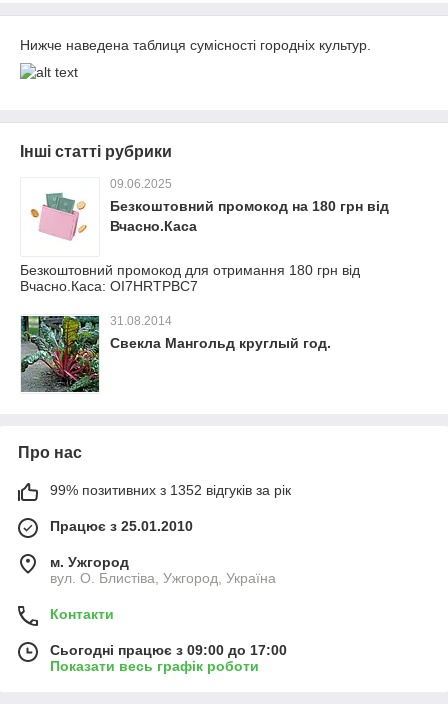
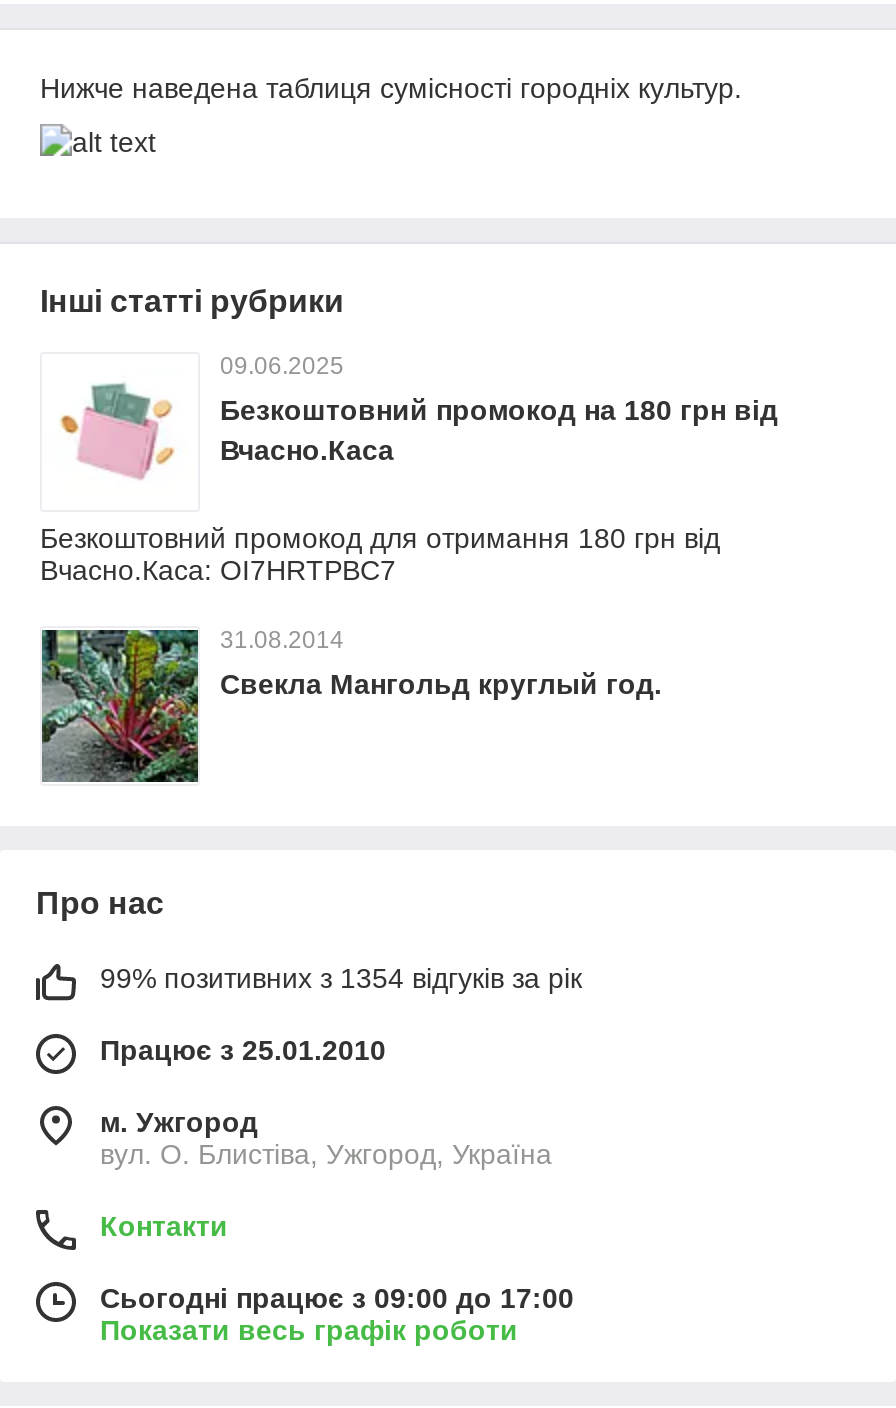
- 99% позитивних з 1352 відгуків за рік
+ 99% позитивних з 1354 відгуків за рік
